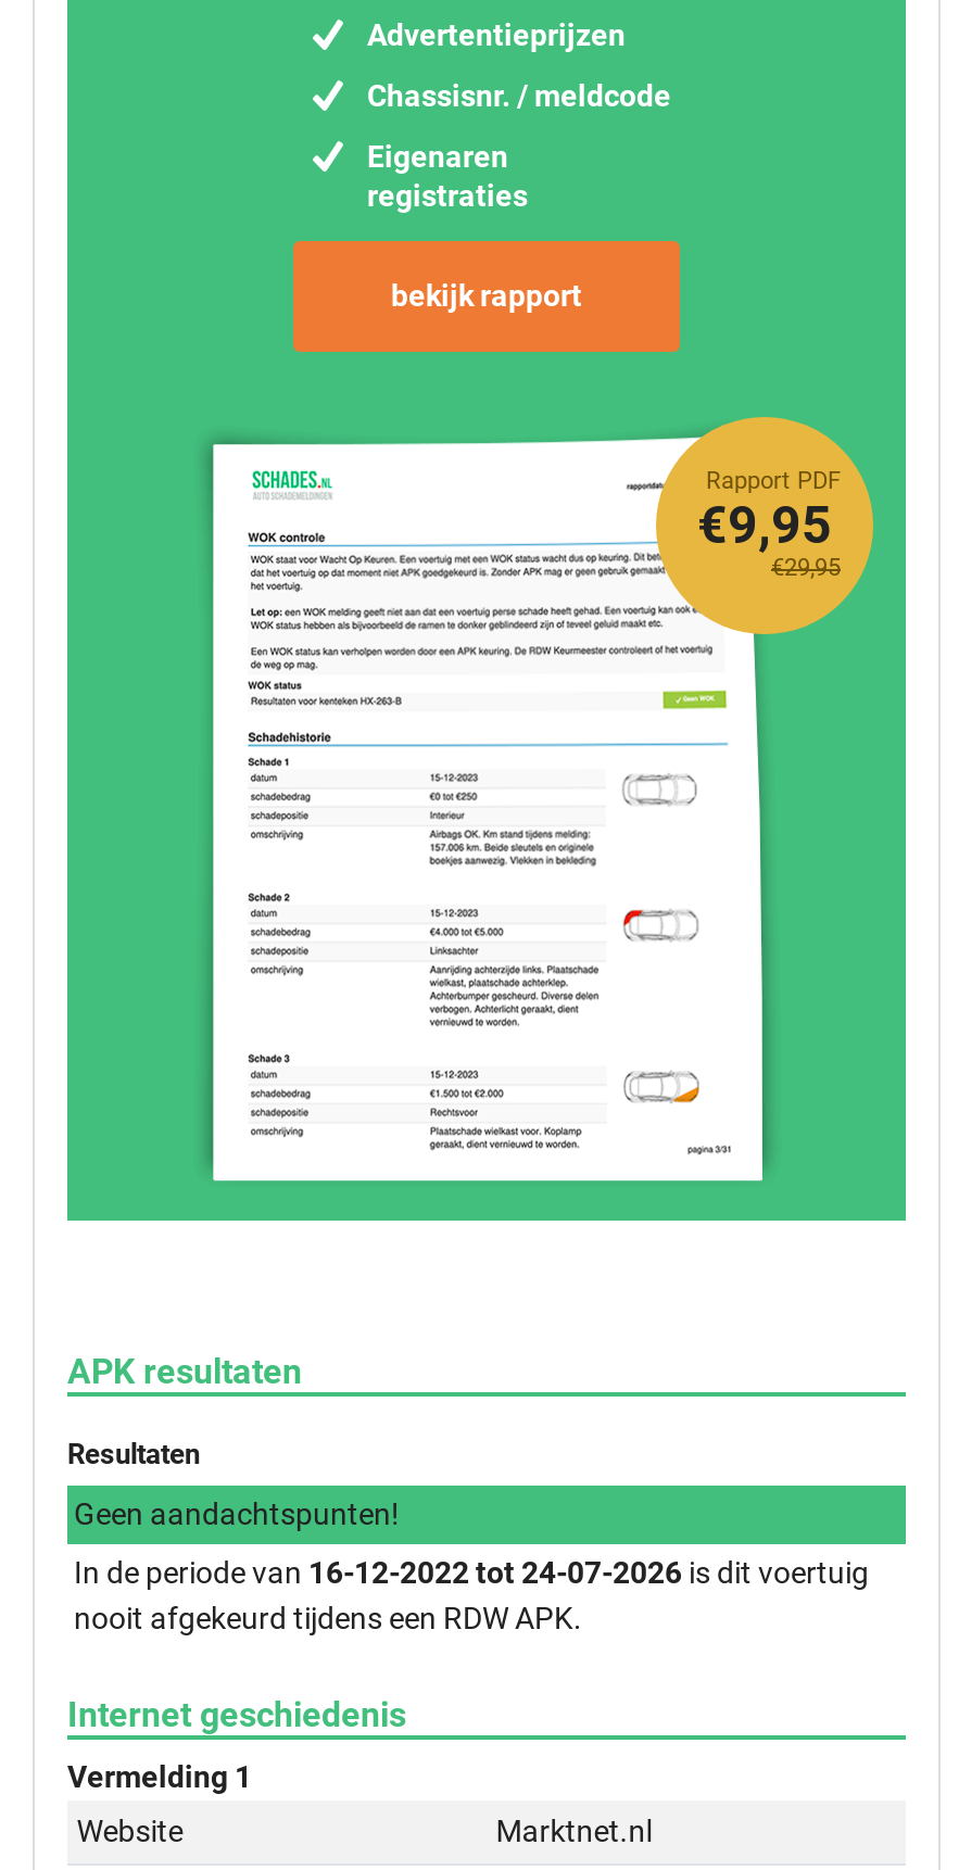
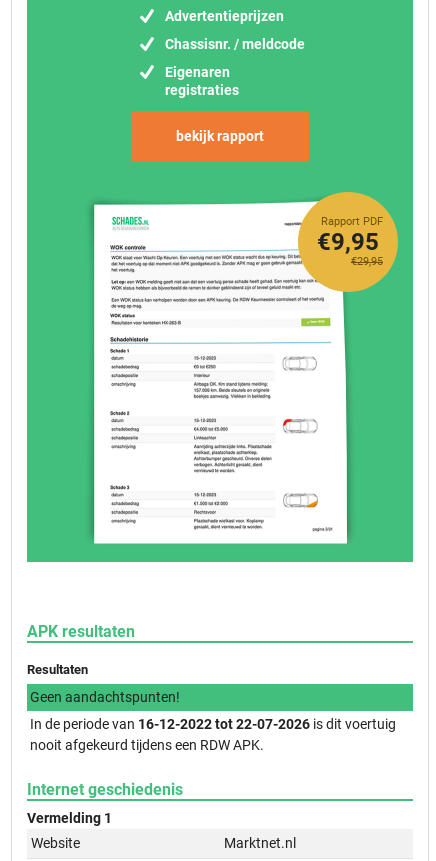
- In de periode van 16-12-2022 tot 24-07-2026 is dit voertuig
+ In de periode van 16-12-2022 tot 22-07-2026 is dit voertuig
